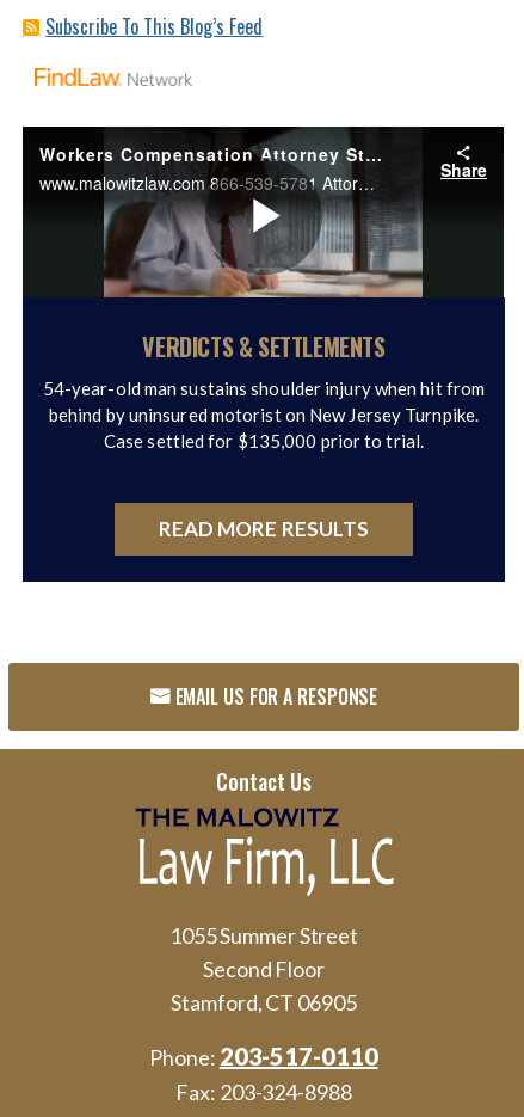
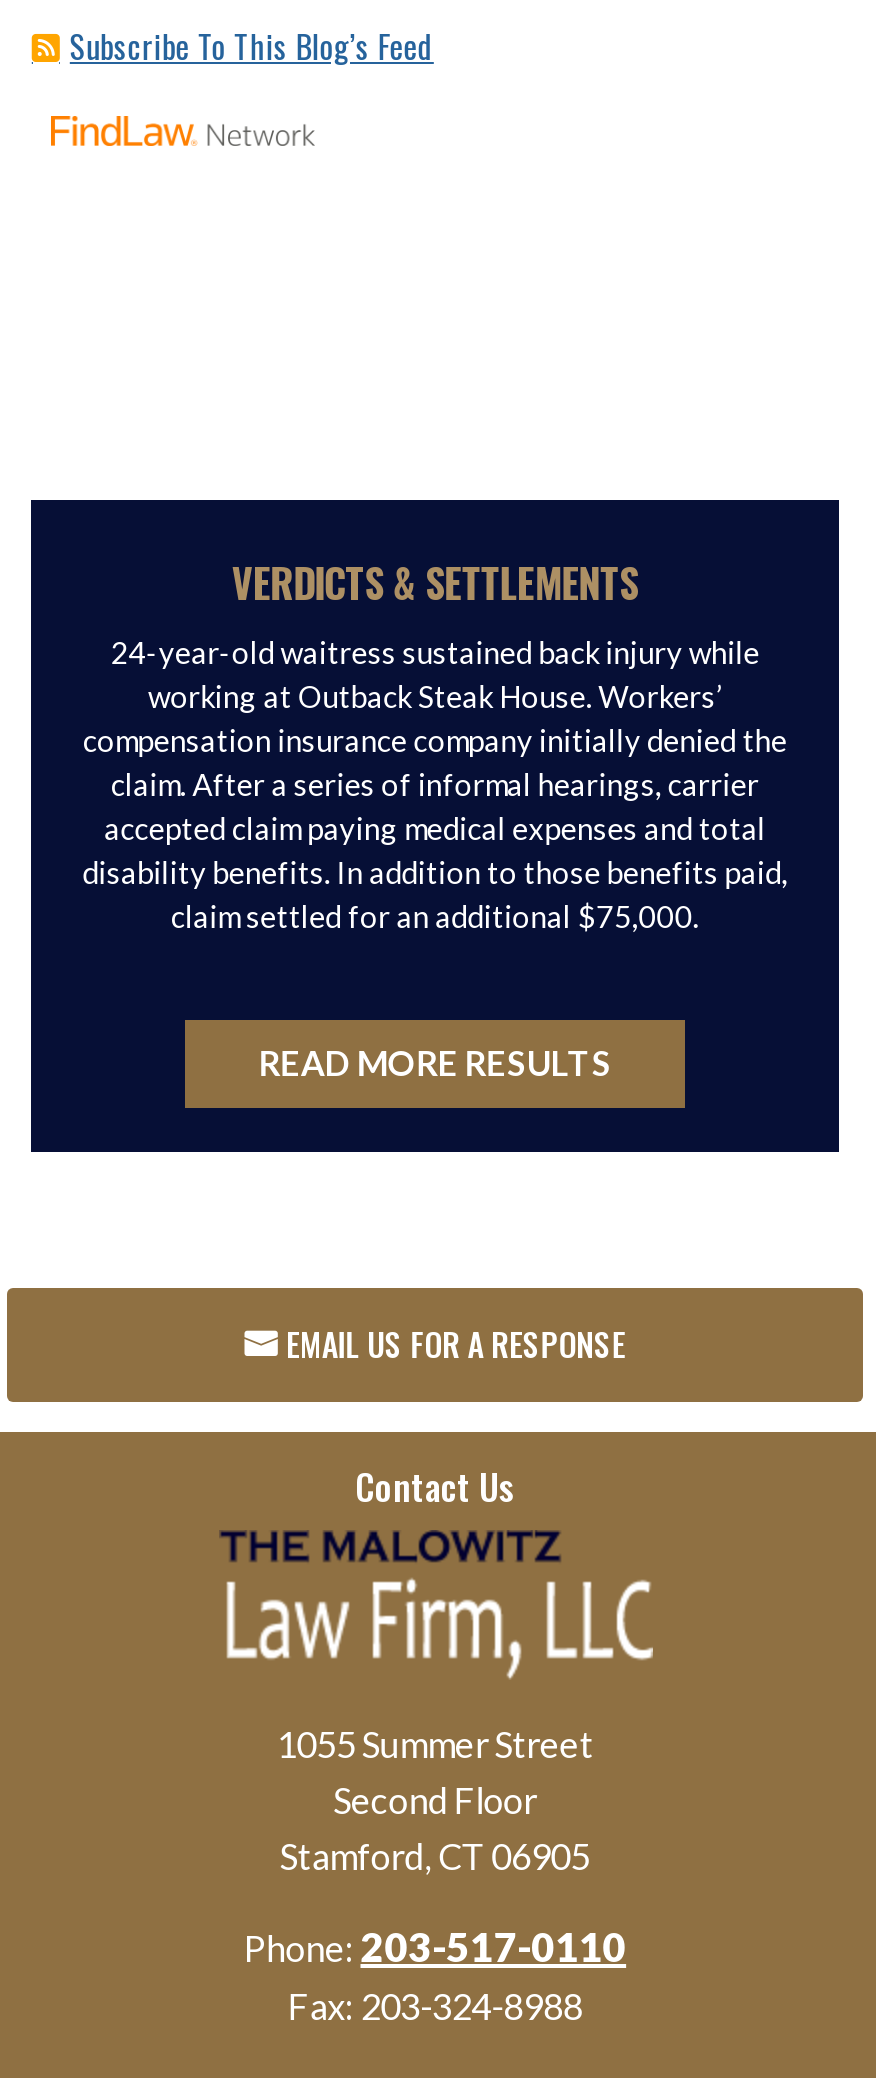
- [image]

- 54-year-old man sustains shoulder injury when hit from
- behind by uninsured motorist on New Jersey Turnpike.
- Case settled for $135,000 prior to trial.
+ 24-year-old waitress sustained back injury while
+ working at Outback Steak House. Workers’
+ compensation insurance company initially denied the
+ claim. After a series of informal hearings, carrier
+ accepted claim paying medical expenses and total
+ disability benefits. In addition to those benefits paid,
+ claim settled for an additional $75,000.
